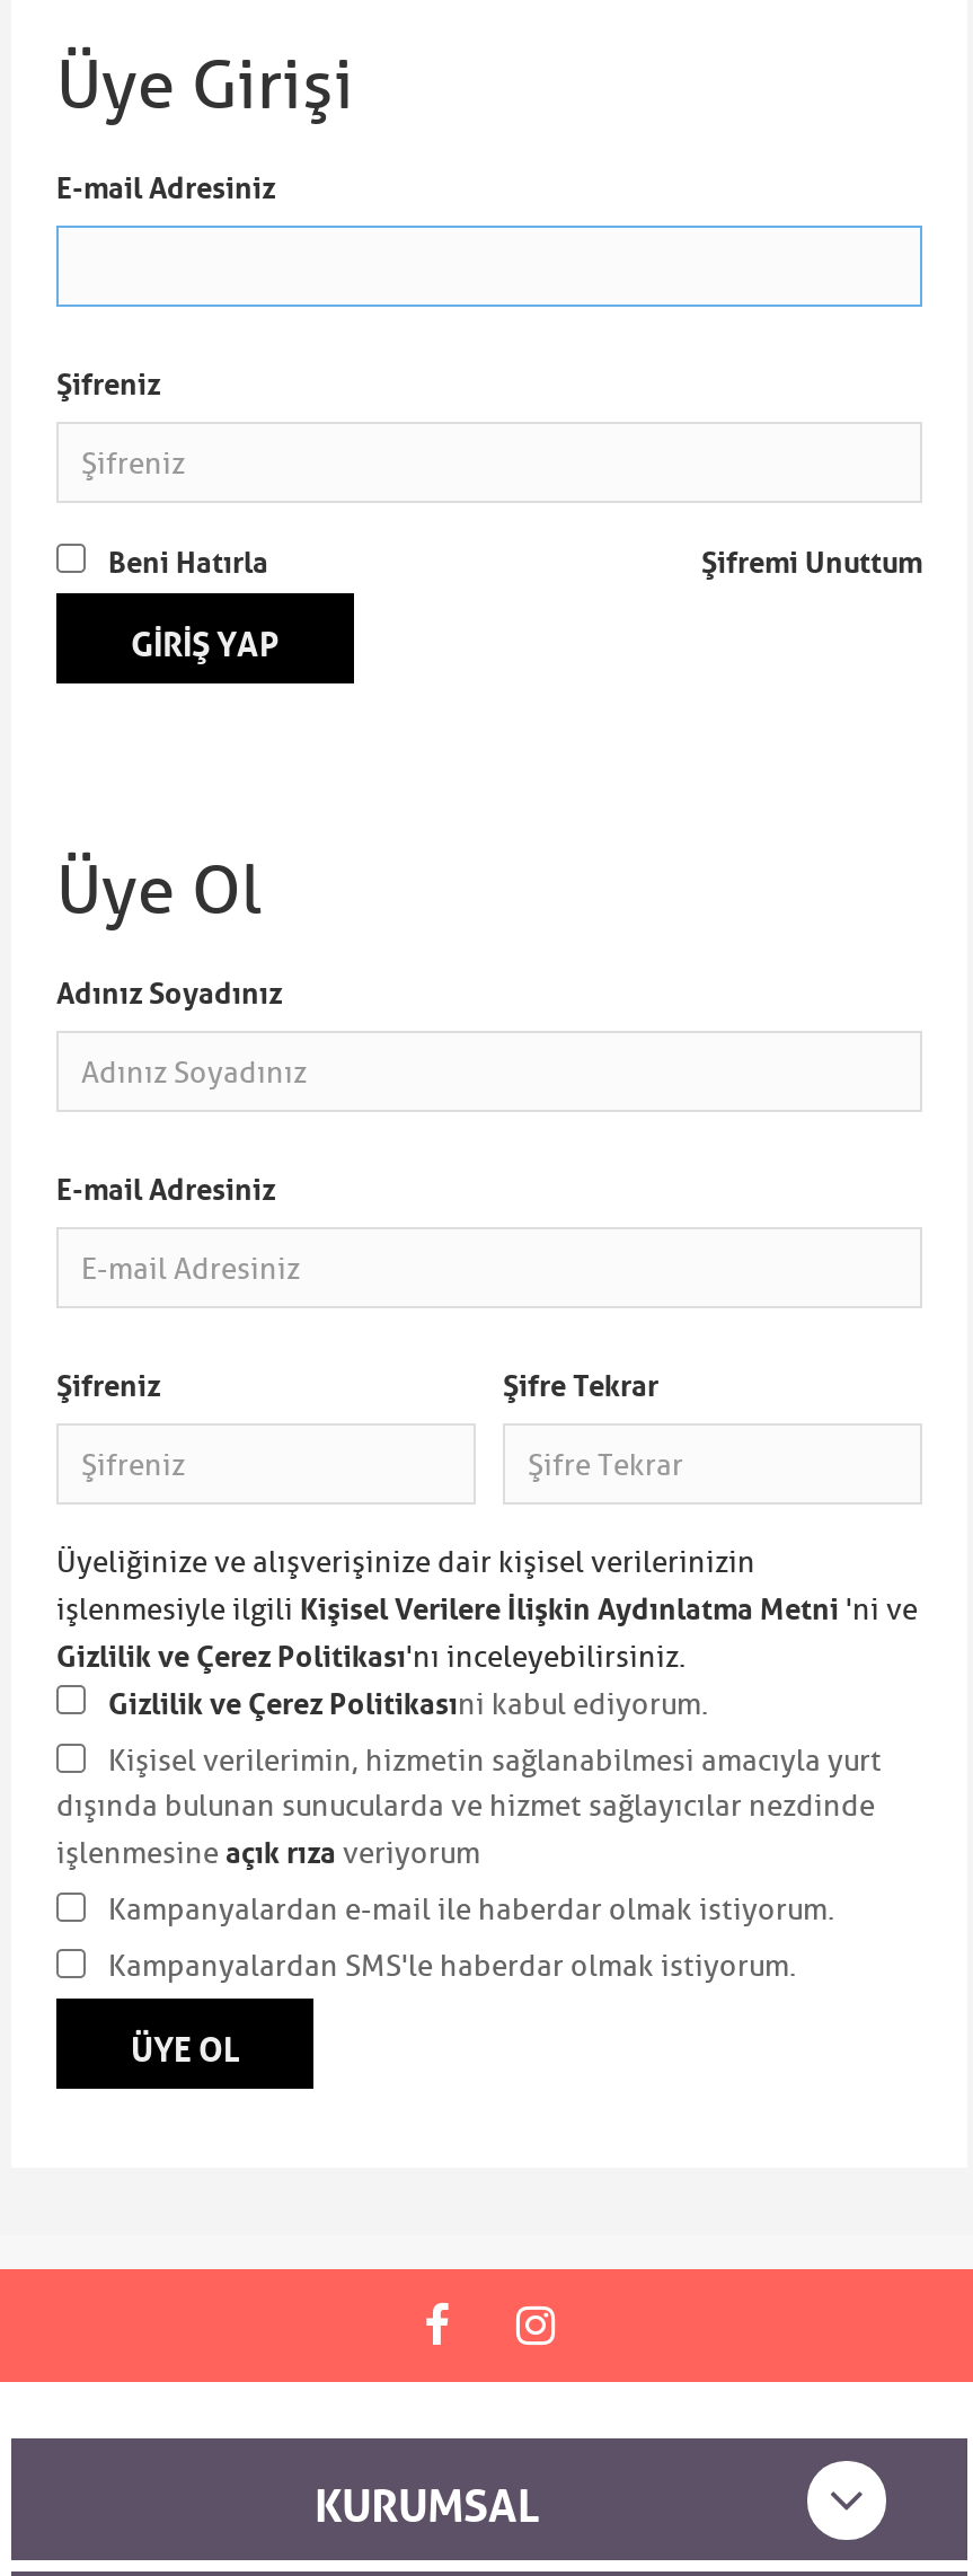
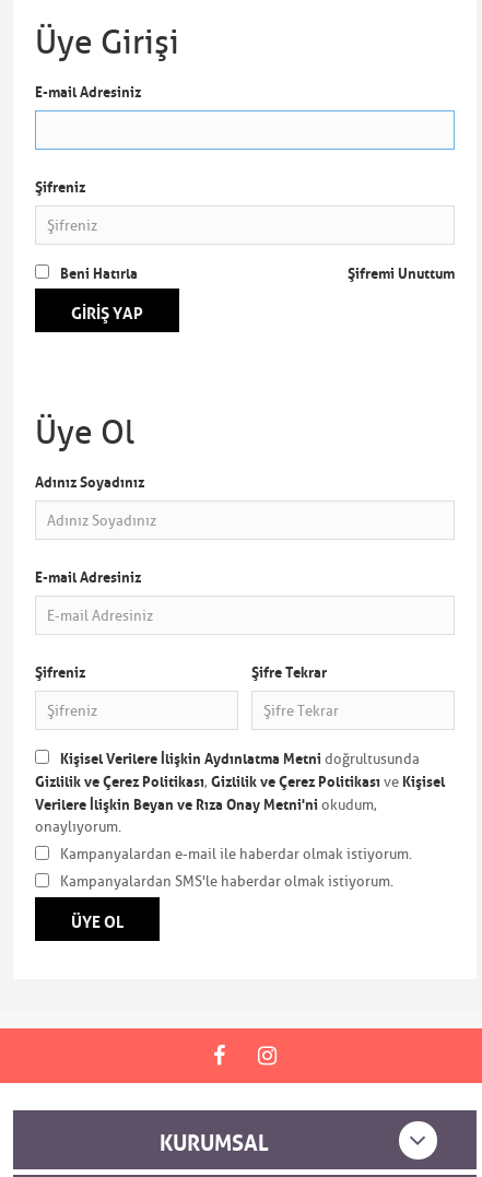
- Üyeliğinize ve alışverişinize dair kişisel verilerinizin
- işlenmesiyle ilgili Kişisel Verilere İlişkin Aydınlatma Metni 'ni ve
- Gizlilik ve Çerez Politikası'nı inceleyebilirsiniz.
- Gizlilik ve Çerez Politikasıni kabul ediyorum.
- Kişisel verilerimin, hizmetin sağlanabilmesi amacıyla yurt
- dışında bulunan sunucularda ve hizmet sağlayıcılar nezdinde
- işlenmesine açık rıza veriyorum
+ Kişisel Verilere İlişkin Aydınlatma Metni doğrultusunda
+ Gizlilik ve Çerez Politikası, Gizlilik ve Çerez Politikası ve Kişisel
+ Verilere İlişkin Beyan ve Rıza Onay Metni'ni okudum,
+ onaylıyorum.
